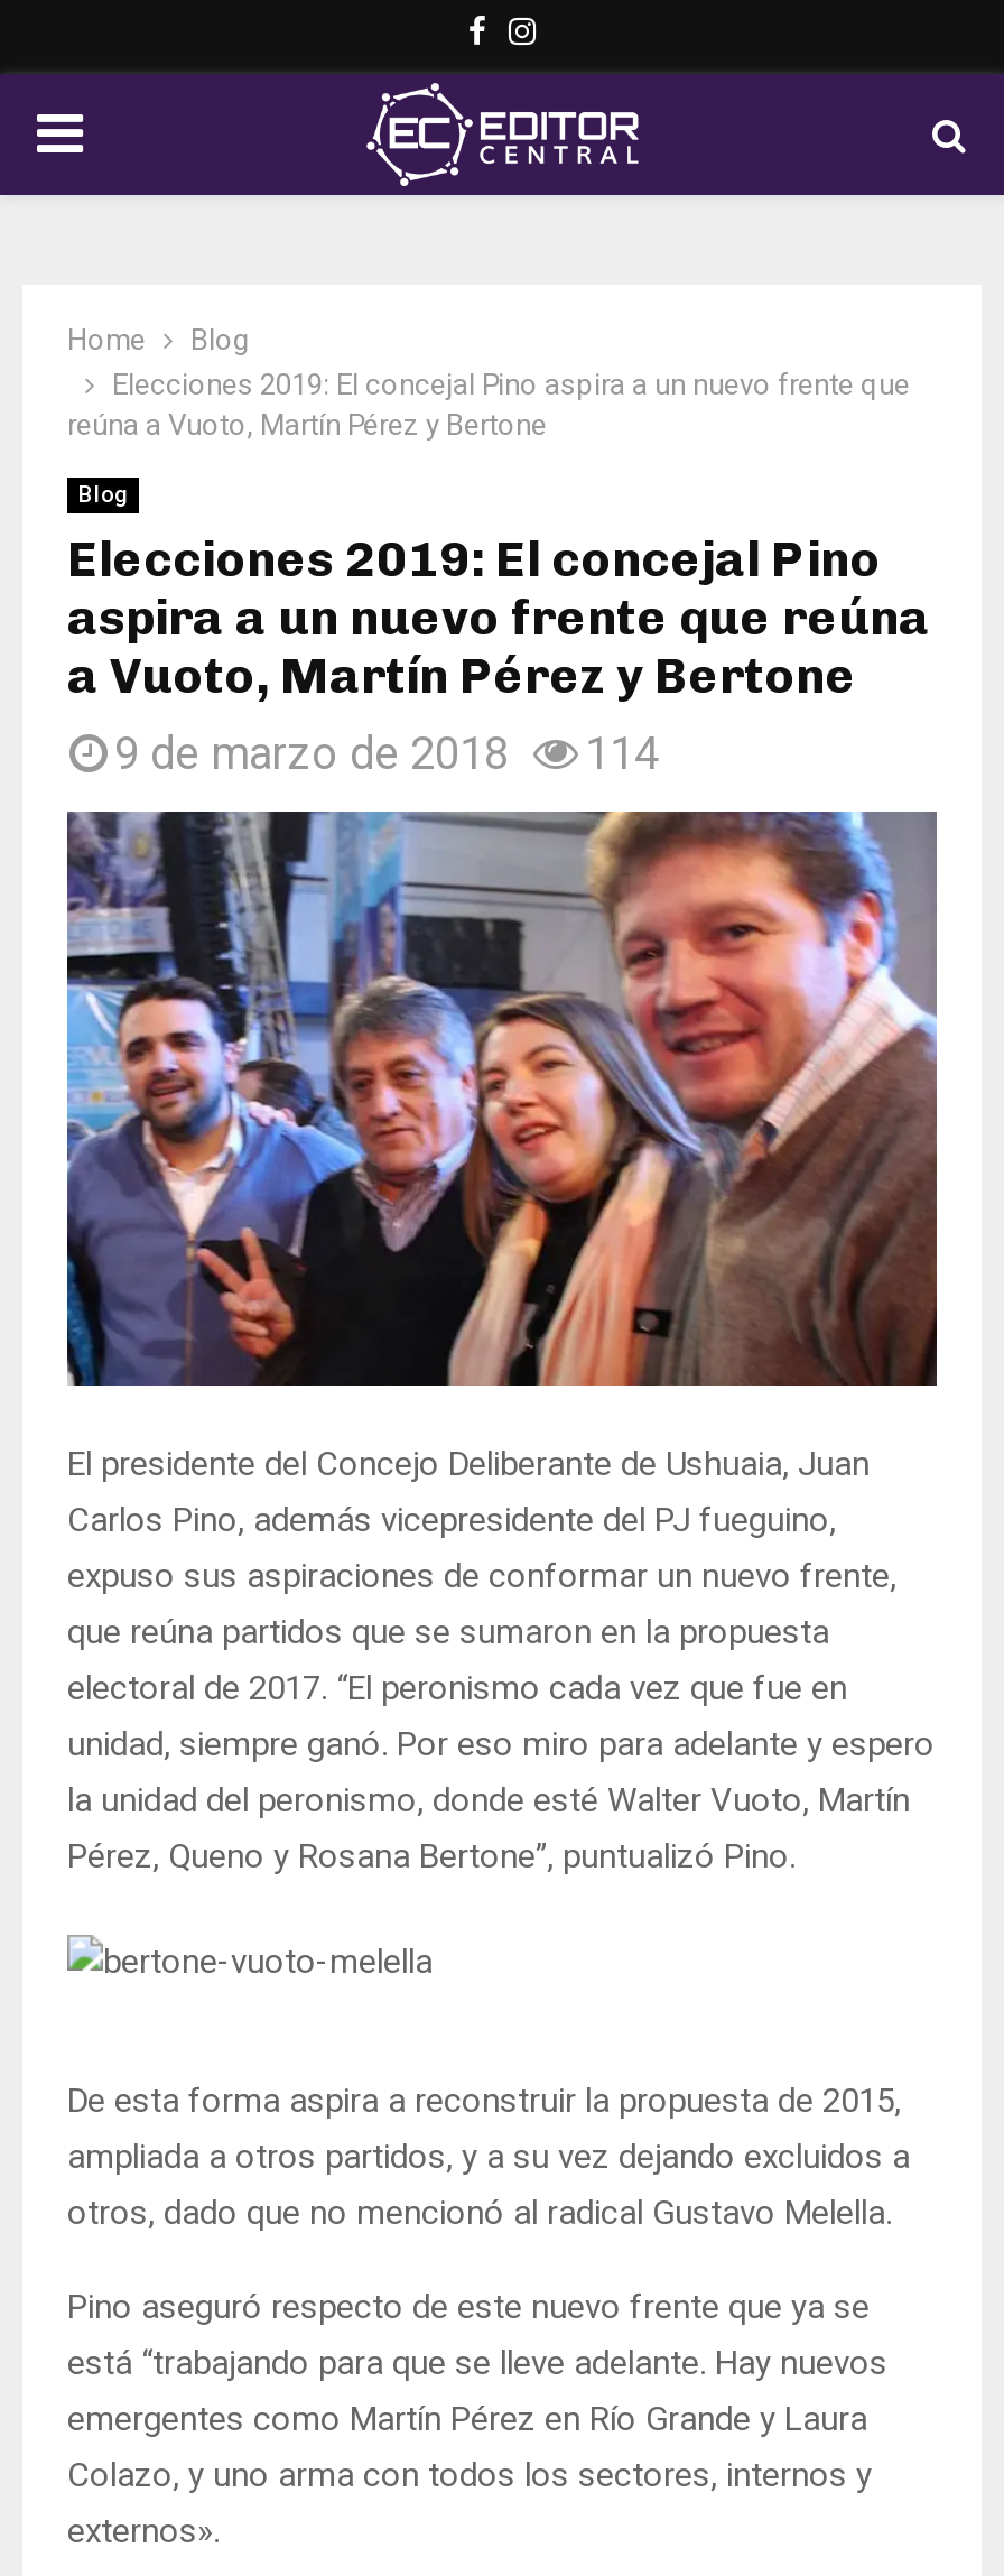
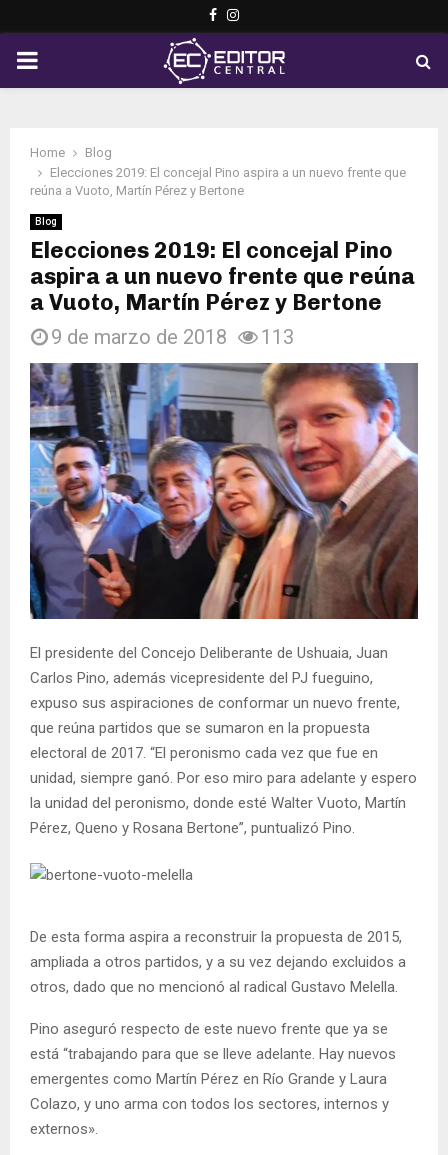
- 9 de marzo de 2018 114
+ 9 de marzo de 2018 113
